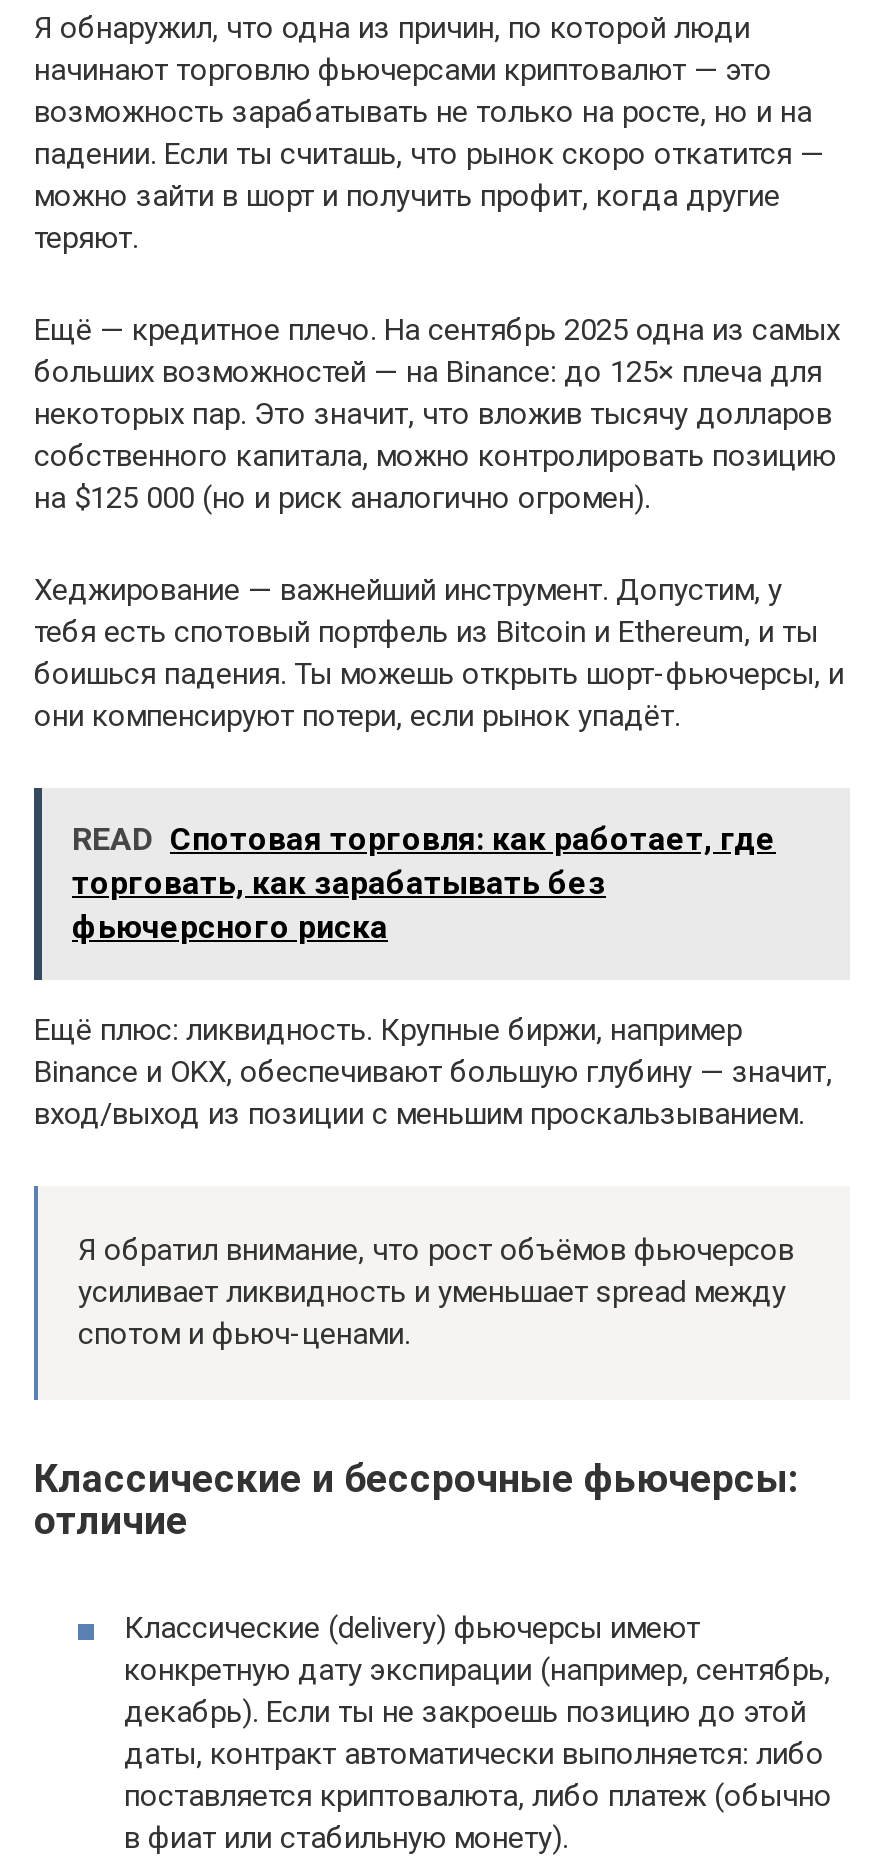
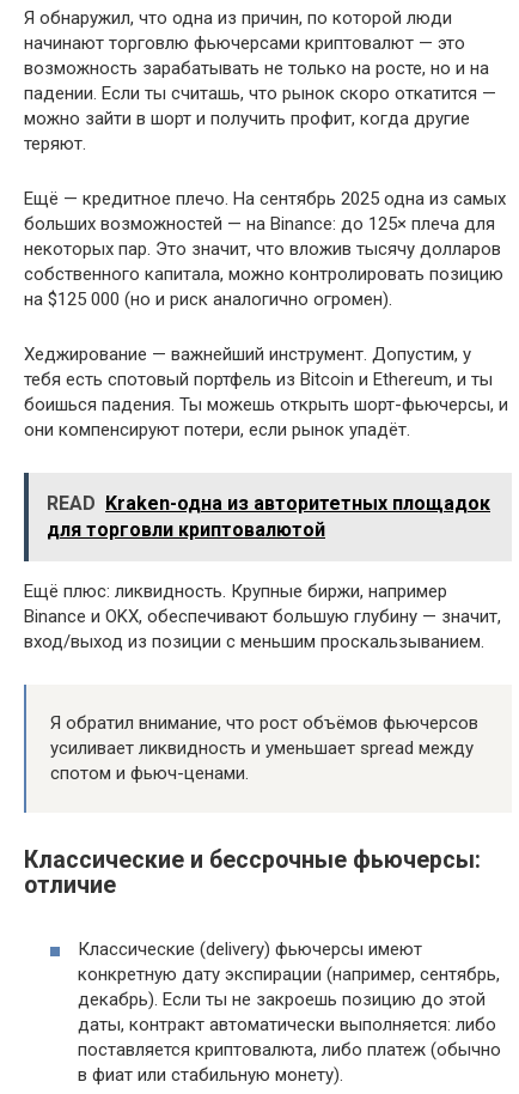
- READ Спотовая торговля: как работает, где
- торговать, как зарабатывать без
- фьючерсного риска
+ READ Kraken-одна из авторитетных площадок
+ для торговли криптовалютой
